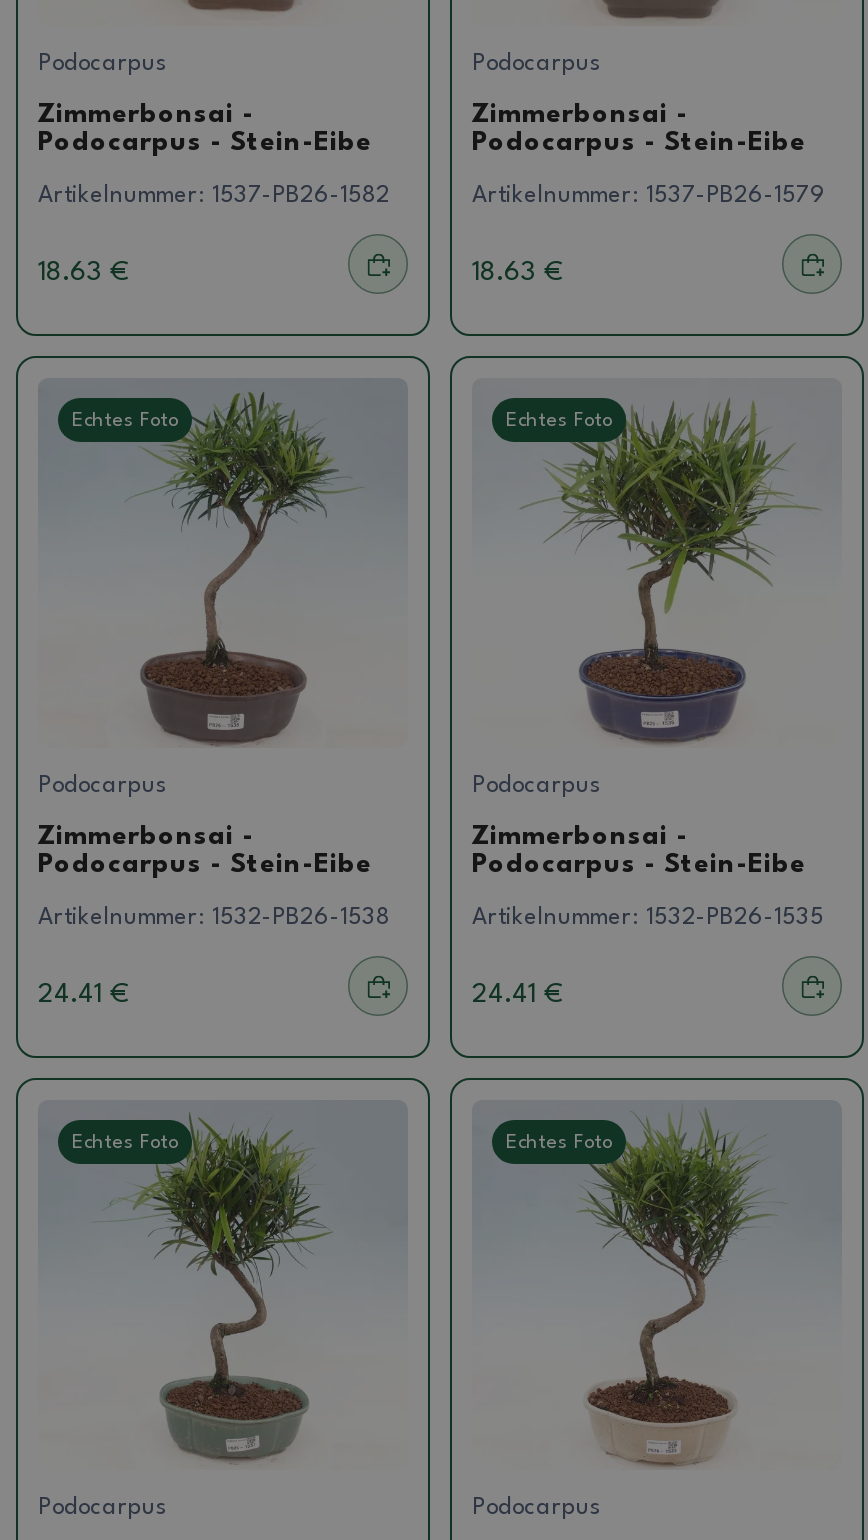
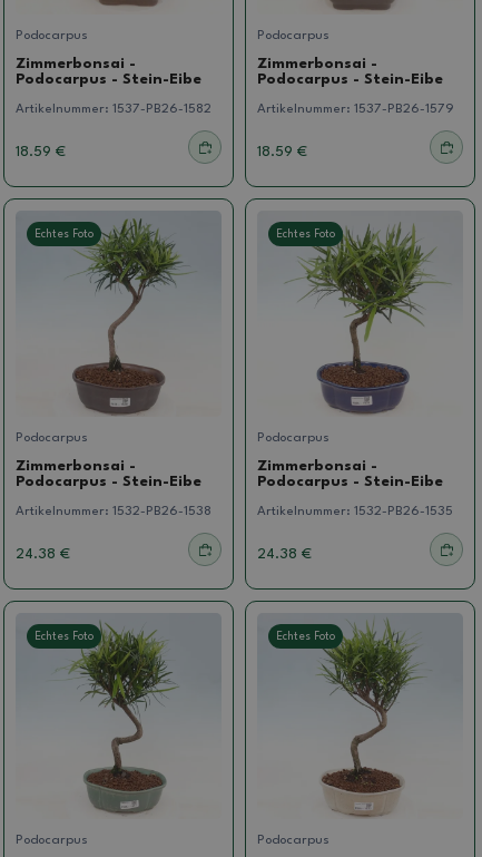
- 18.63 €
+ 18.59 €

- 18.63 €
+ 18.59 €

- 24.41 €
+ 24.38 €

- 24.41 €
+ 24.38 €
